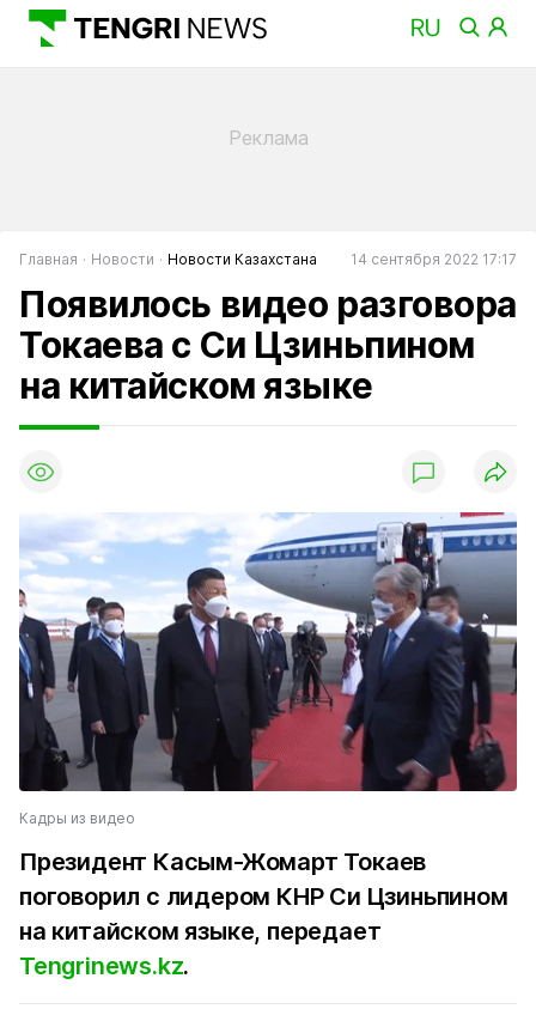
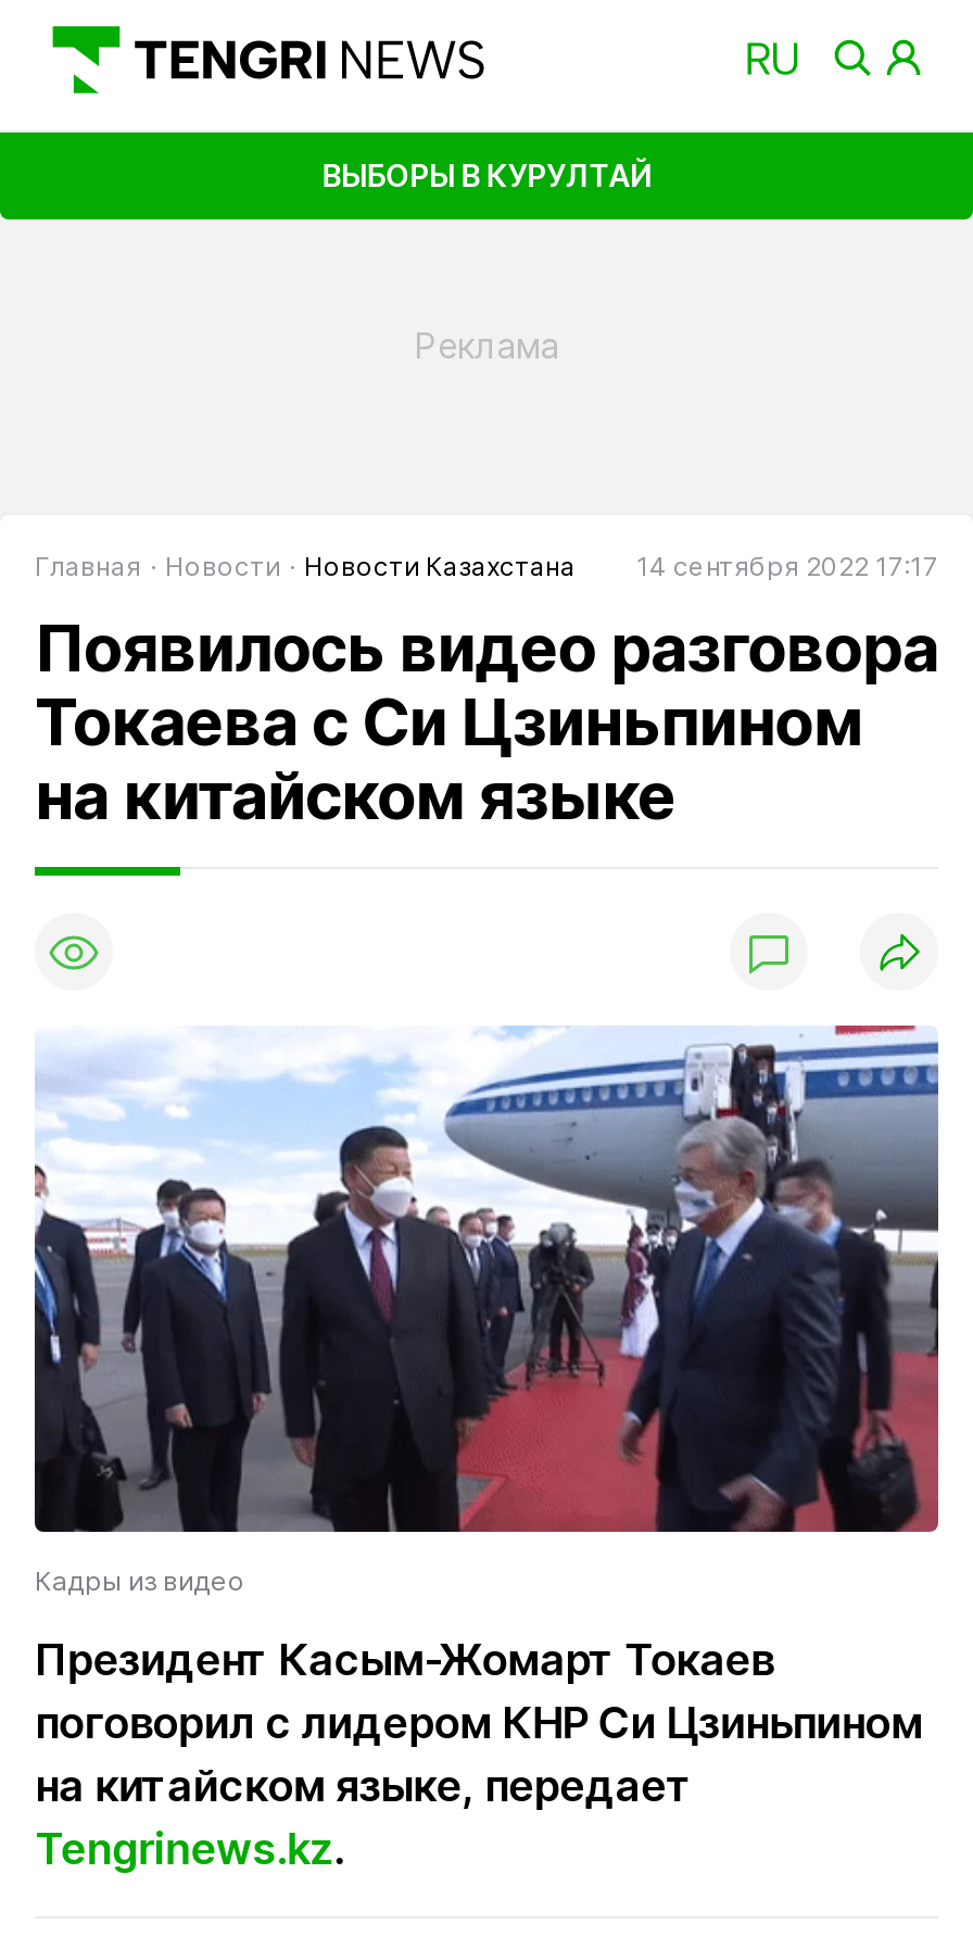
+ ВЫБОРЫ В КУРУЛТАЙ
